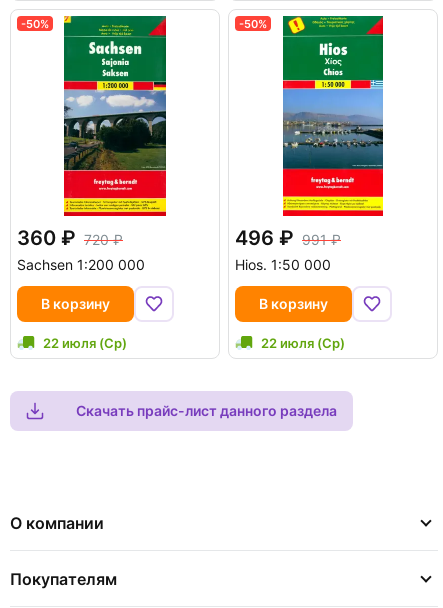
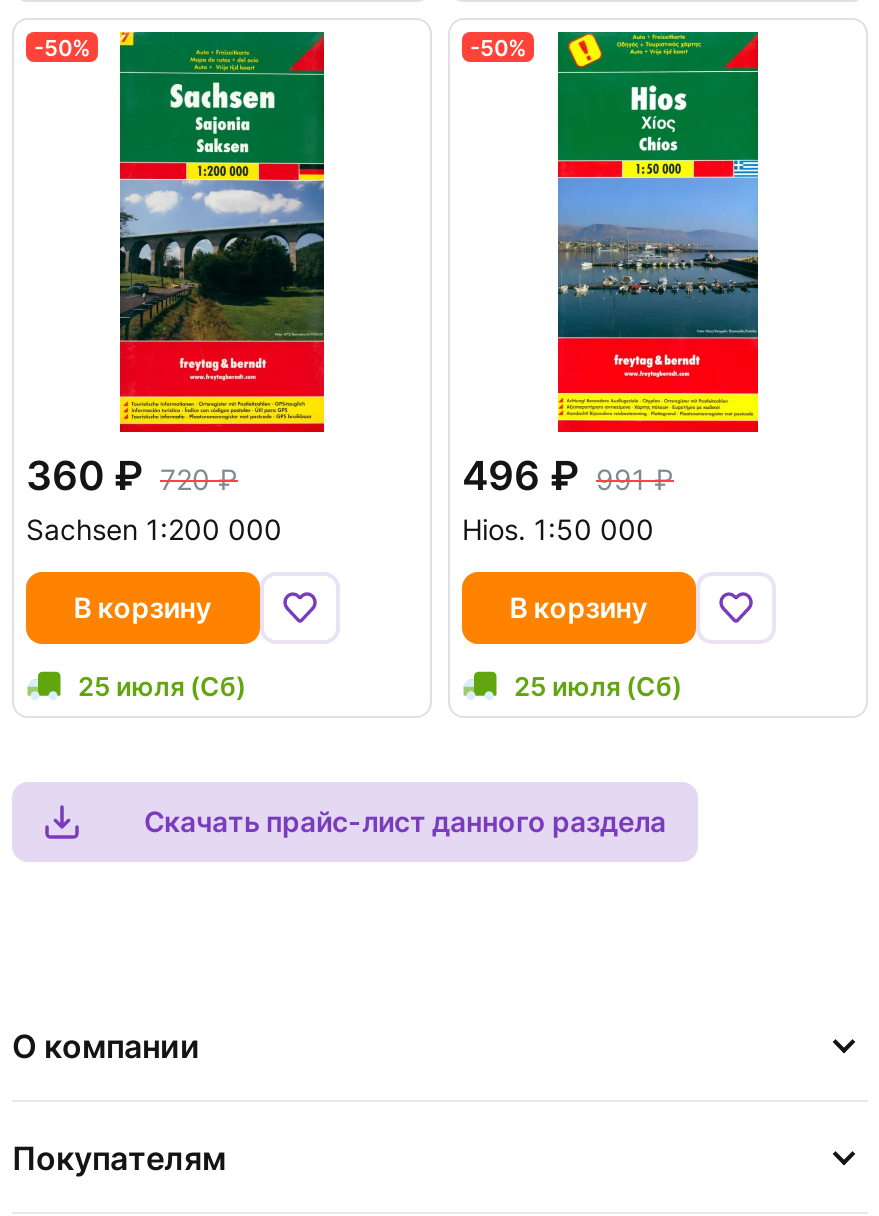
- 22 июля (Ср)
+ 25 июля (Сб)

- 22 июля (Ср)
+ 25 июля (Сб)
